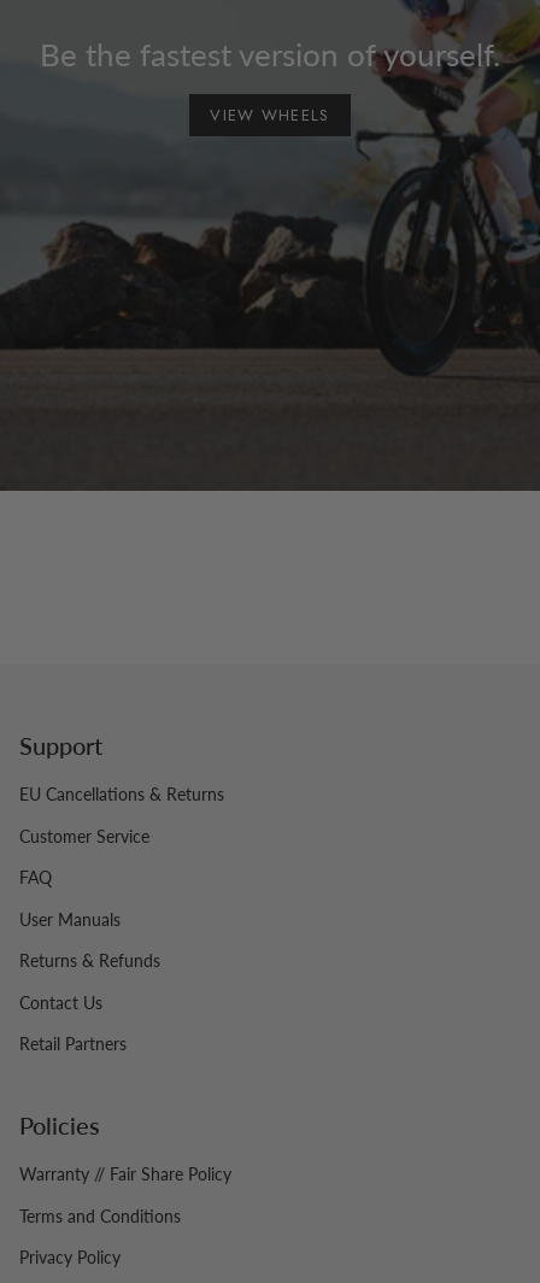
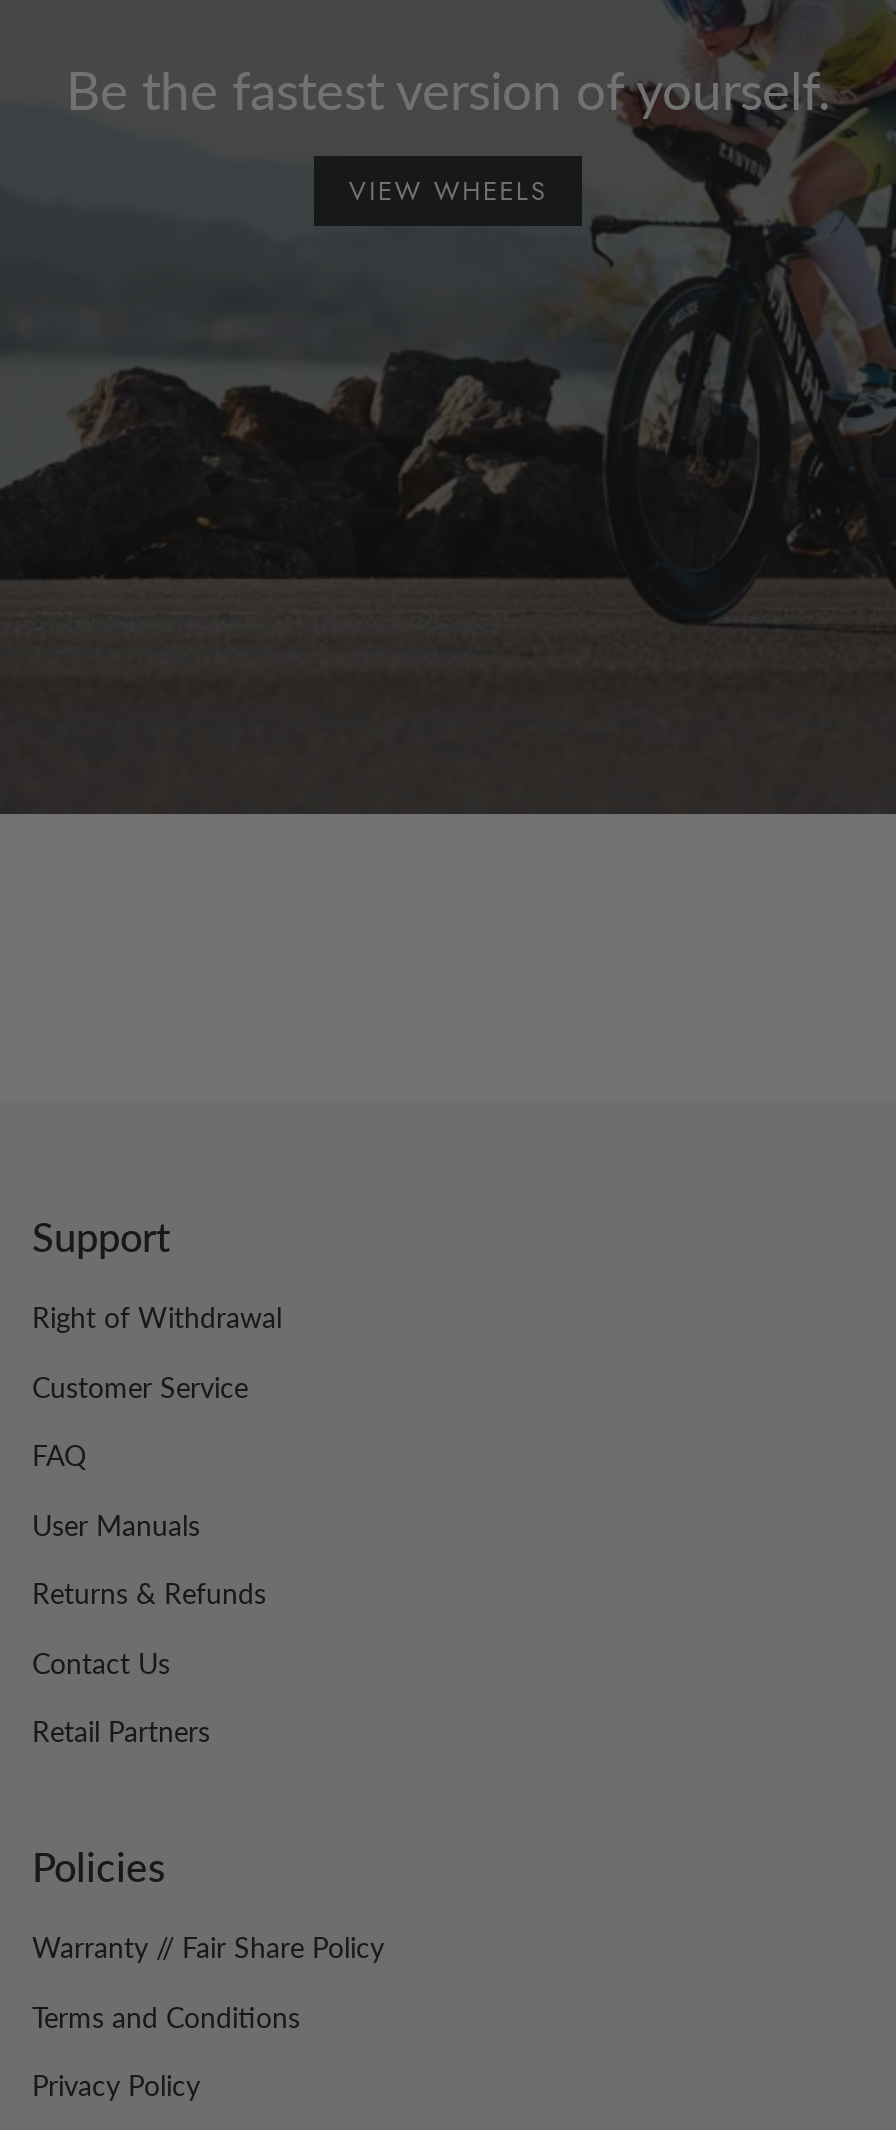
- EU Cancellations & Returns
+ Right of Withdrawal
